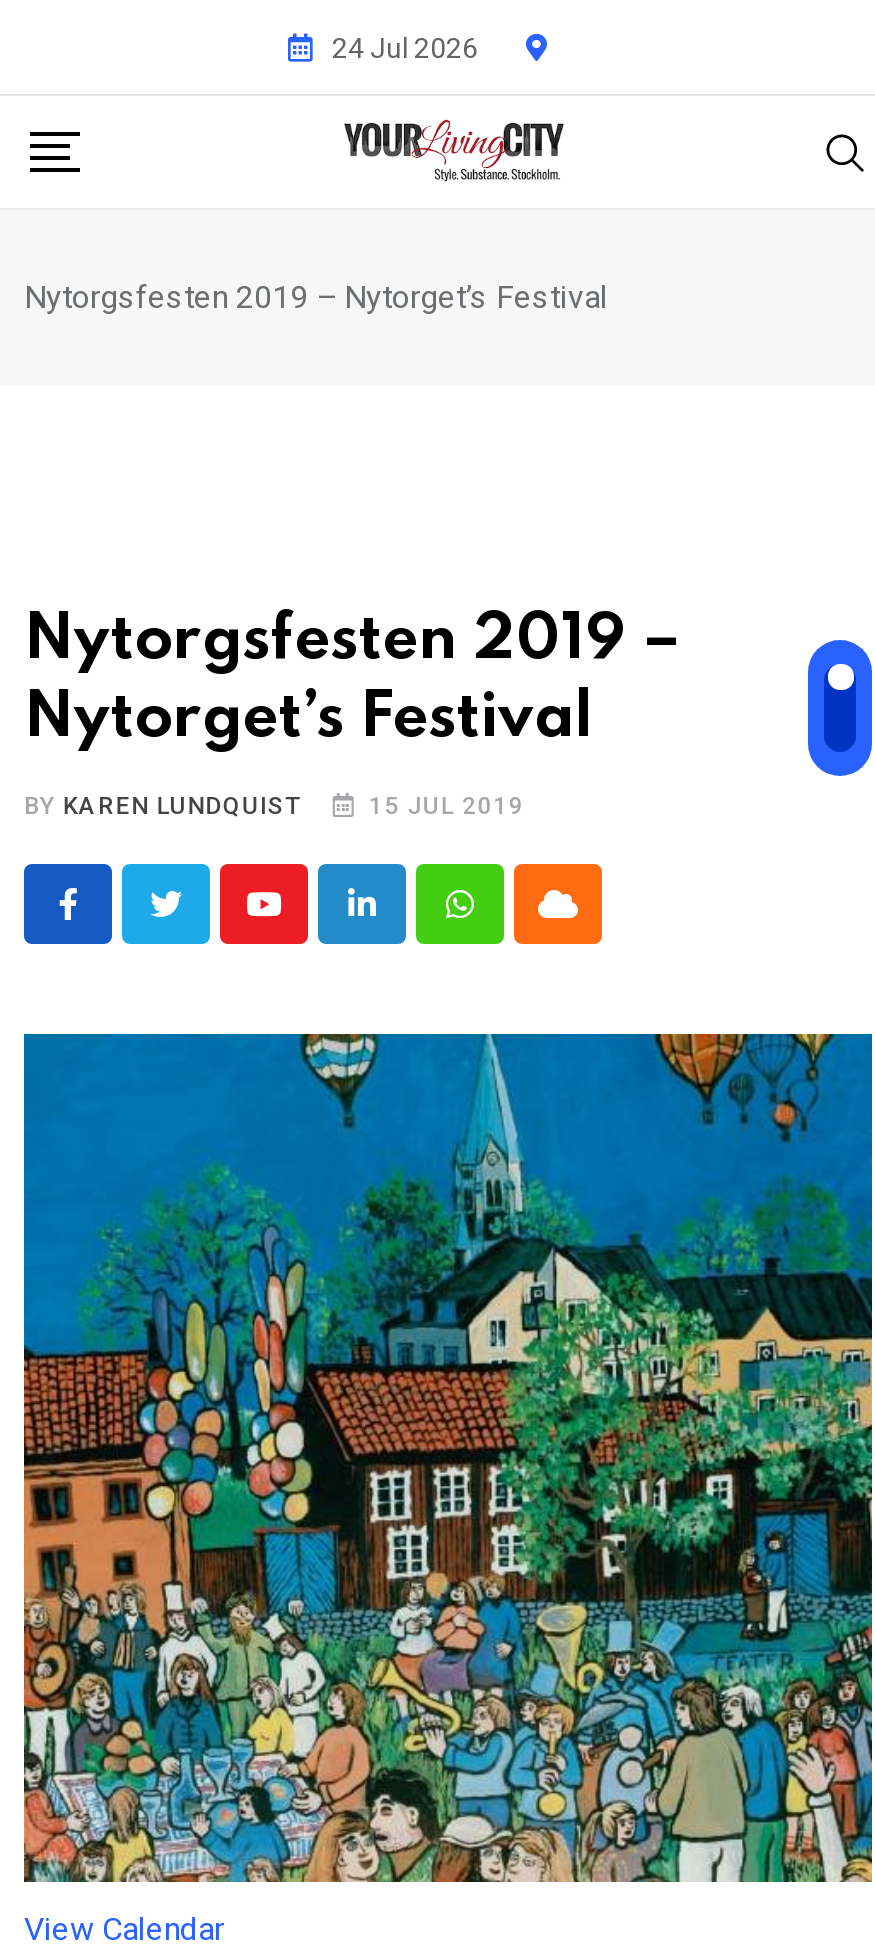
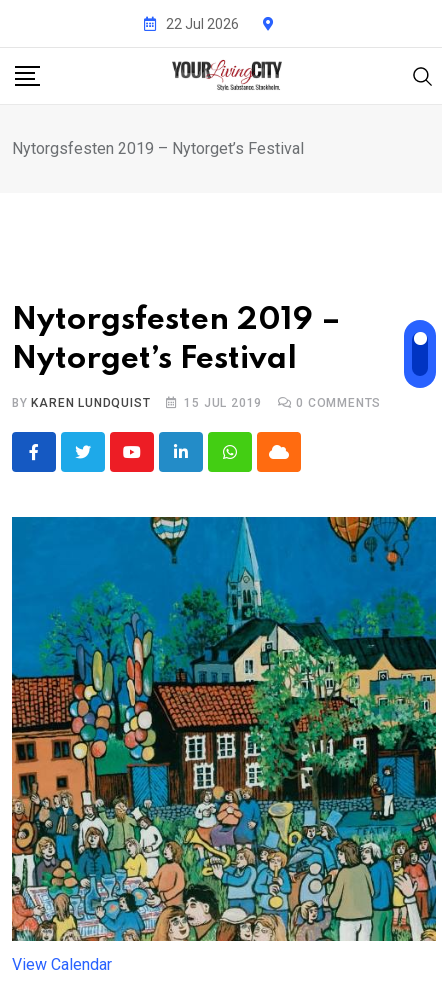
- 24 Jul 2026
+ 22 Jul 2026

+ 0 COMMENTS
